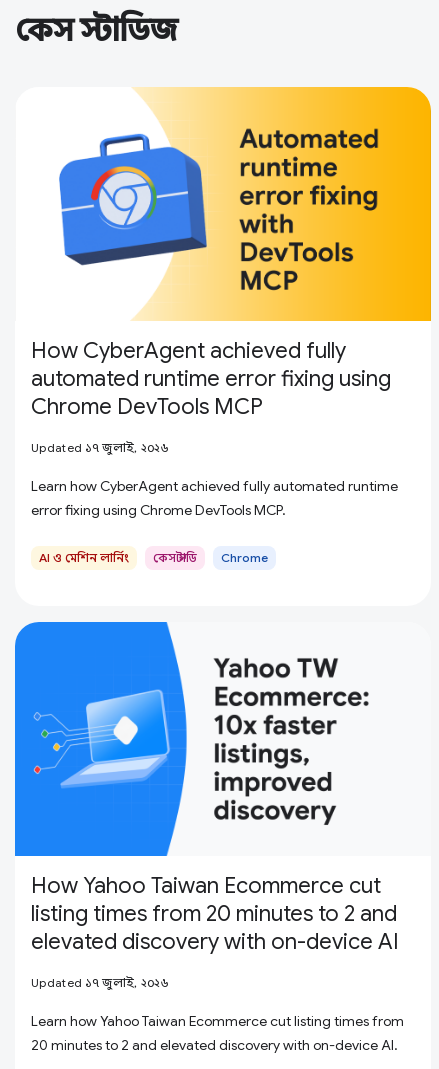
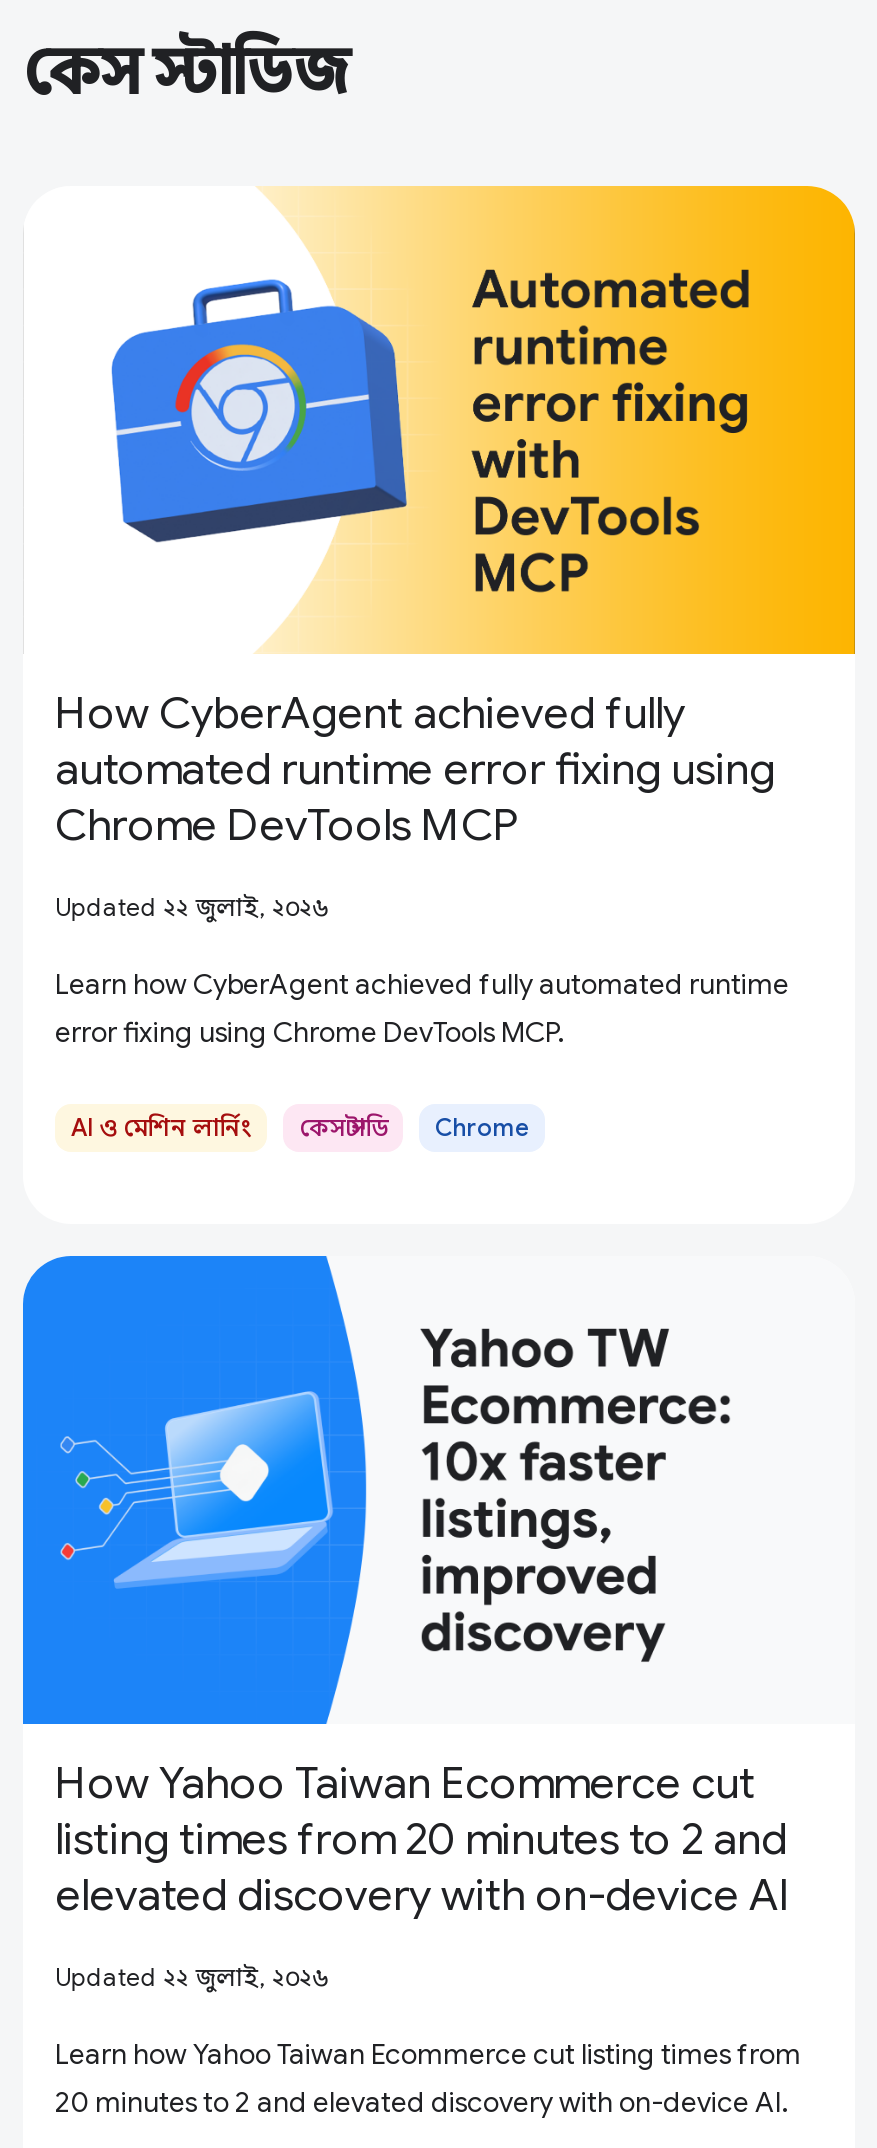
- Updated ১৭ জুলাই, ২০২৬
+ Updated ২২ জুলাই, ২০২৬

- Updated ১৭ জুলাই, ২০২৬
+ Updated ২২ জুলাই, ২০২৬
